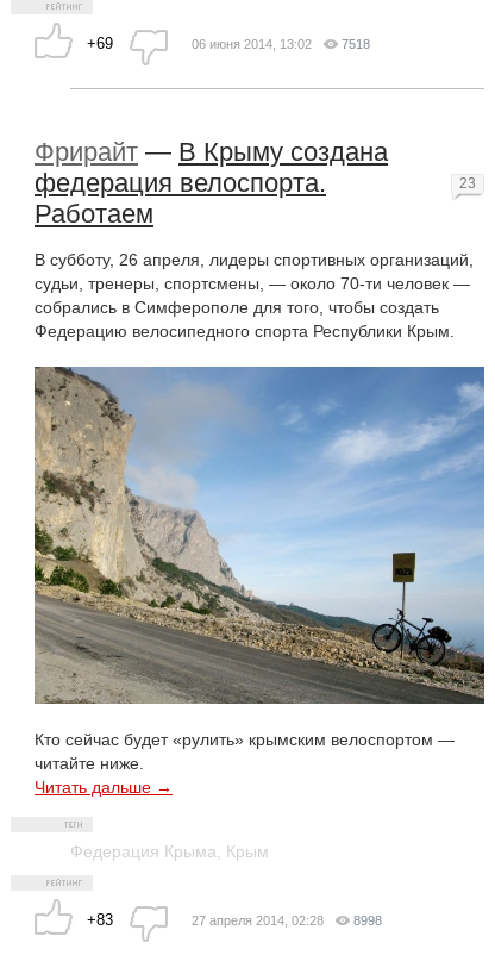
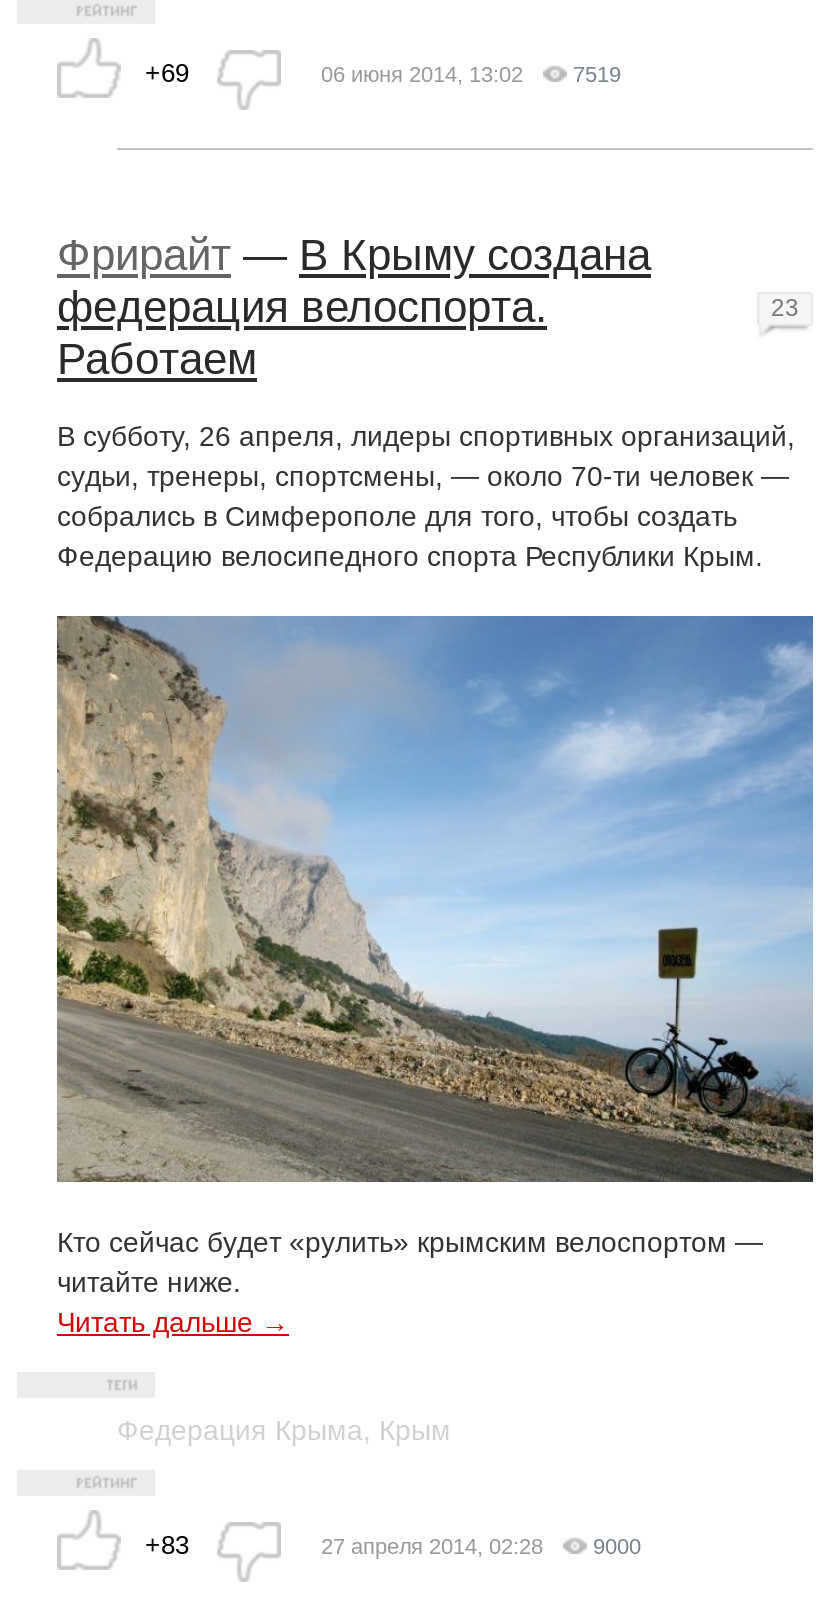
- 7518
+ 7519

- 8998
+ 9000
